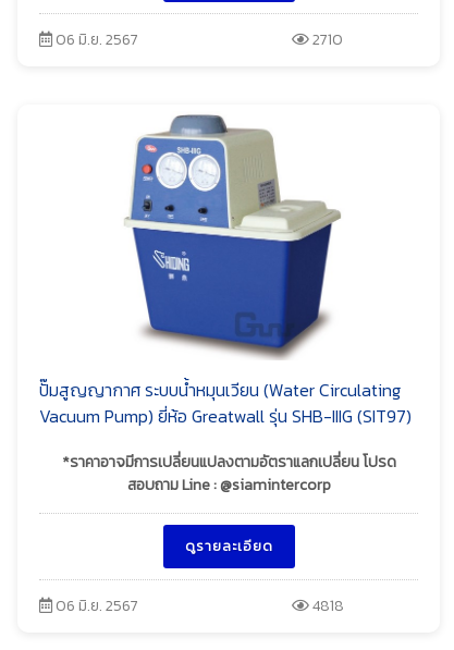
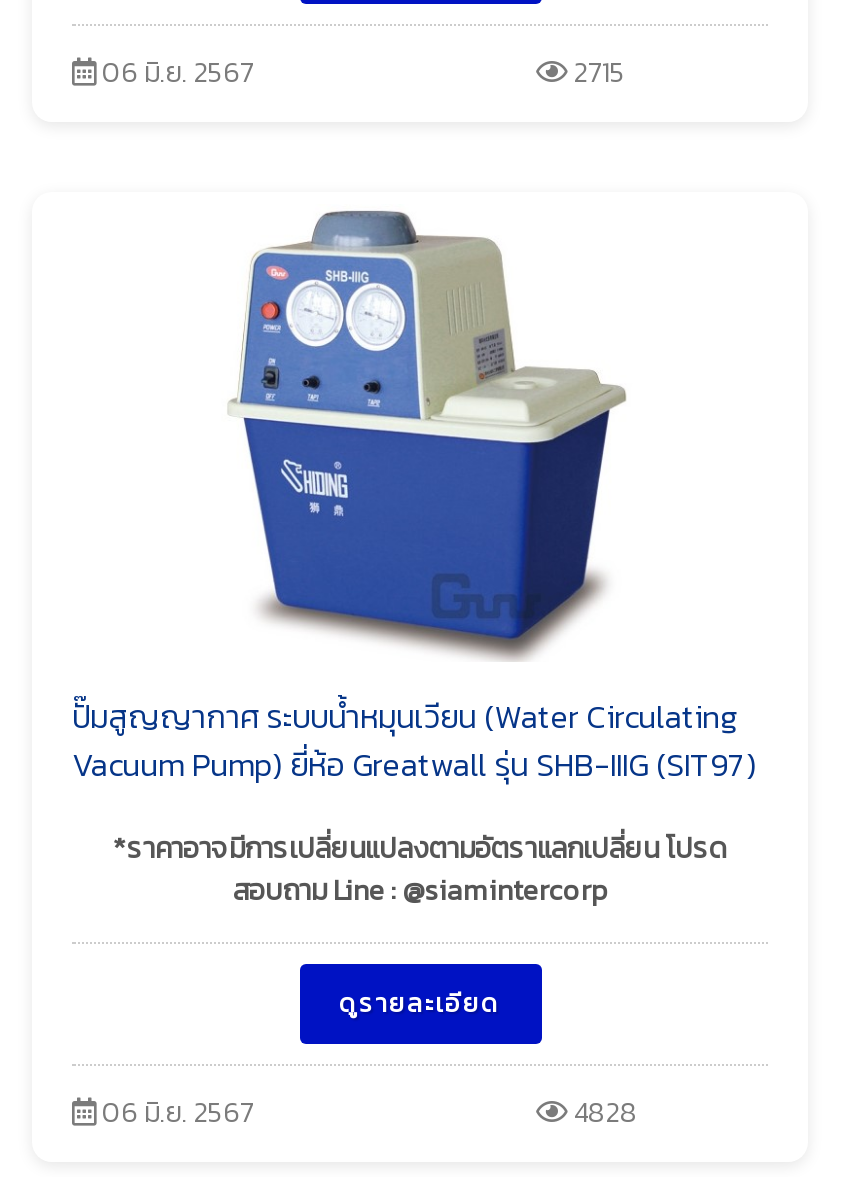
- 2710
+ 2715

- 4818
+ 4828
